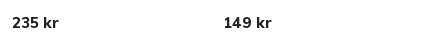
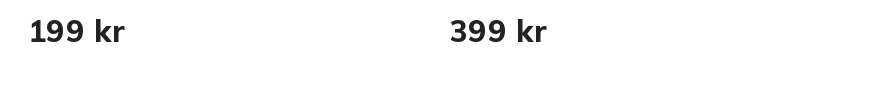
- 235 kr
+ 199 kr

- 149 kr
+ 399 kr
